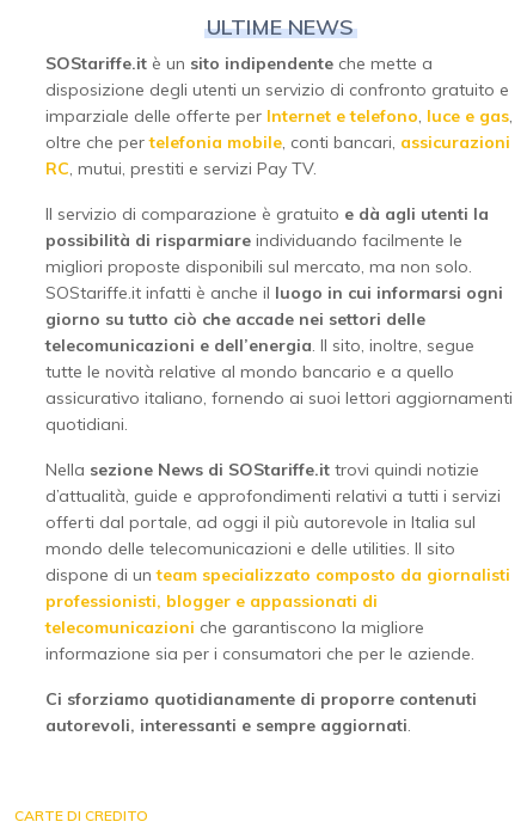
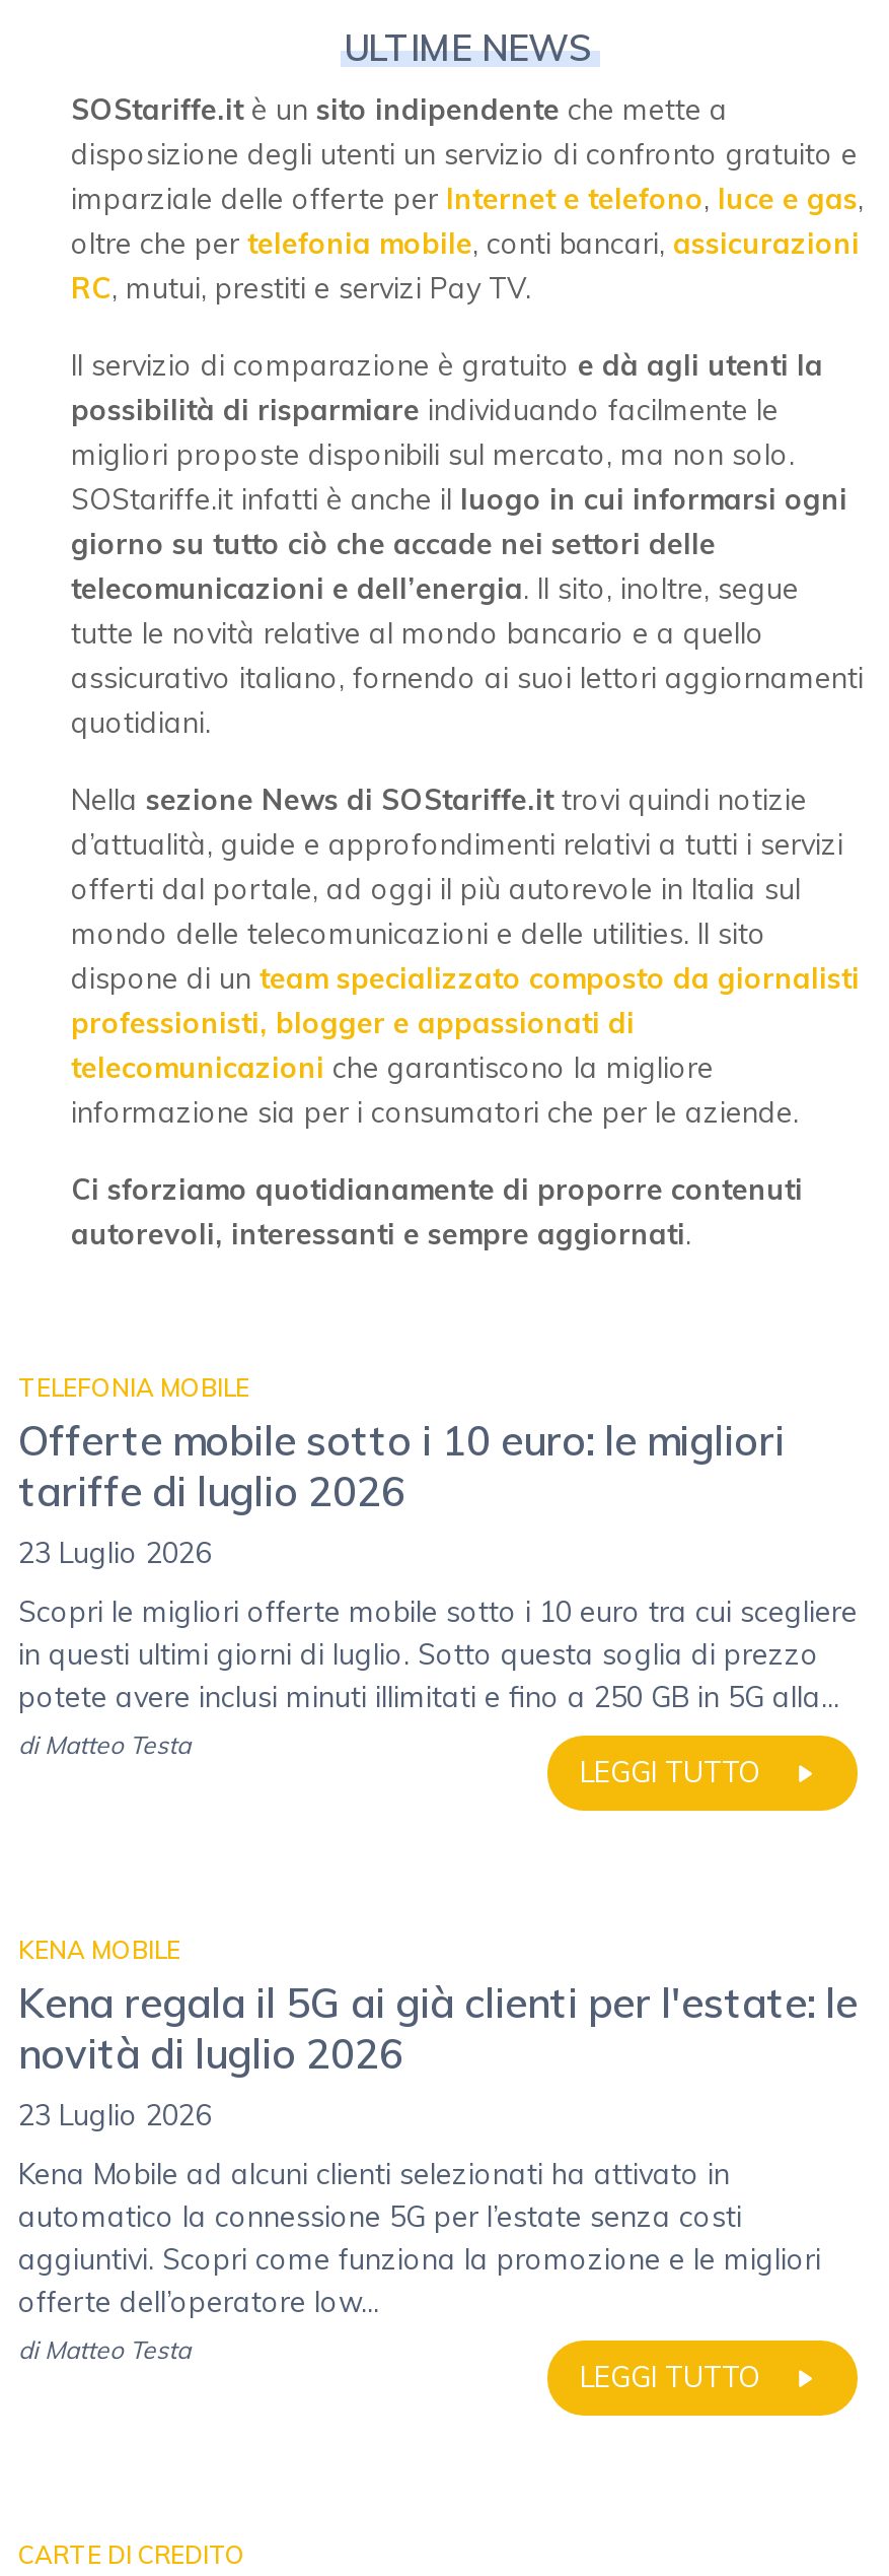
+ TELEFONIA MOBILE
+ Offerte mobile sotto i 10 euro: le migliori
+ tariffe di luglio 2026
+ 23 Luglio 2026
+ Scopri le migliori offerte mobile sotto i 10 euro tra cui scegliere
+ in questi ultimi giorni di luglio. Sotto questa soglia di prezzo
+ potete avere inclusi minuti illimitati e fino a 250 GB in 5G alla...
+ LEGGI TUTTO

+ di Matteo Testa

+ KENA MOBILE
+ Kena regala il 5G ai già clienti per l'estate: le
+ novità di luglio 2026
+ 23 Luglio 2026
+ Kena Mobile ad alcuni clienti selezionati ha attivato in
+ automatico la connessione 5G per l’estate senza costi
+ aggiuntivi. Scopri come funziona la promozione e le migliori
+ offerte dell’operatore low...
+ LEGGI TUTTO

+ di Matteo Testa
